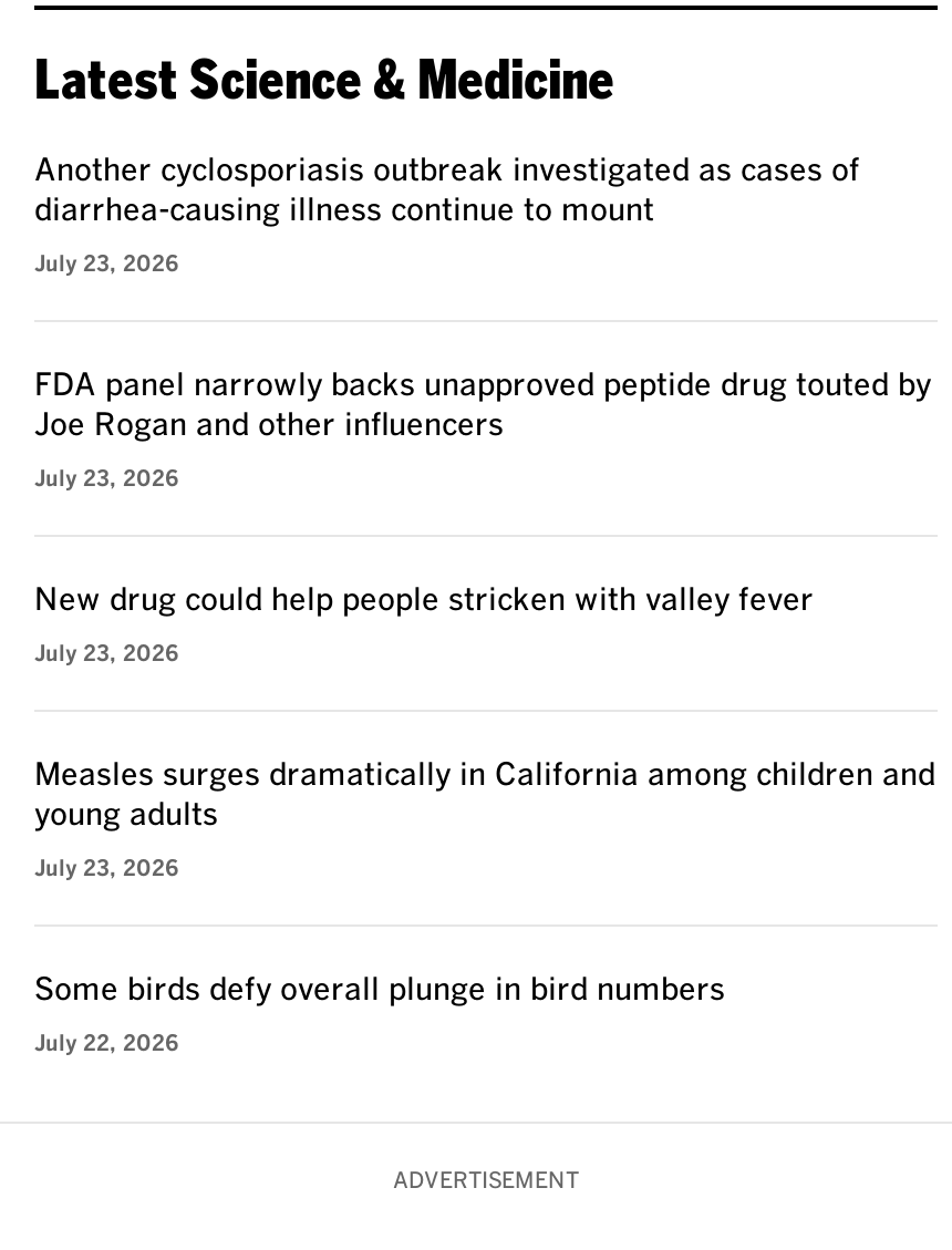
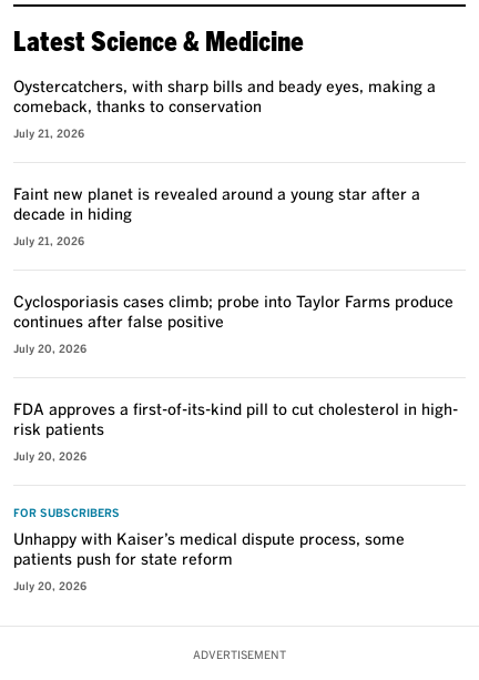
- Another cyclosporiasis outbreak investigated as cases of
- diarrhea-causing illness continue to mount
- July 23, 2026
+ Oystercatchers, with sharp bills and beady eyes, making a
+ comeback, thanks to conservation
+ July 21, 2026

- FDA panel narrowly backs unapproved peptide drug touted by
- Joe Rogan and other influencers
- July 23, 2026
+ Faint new planet is revealed around a young star after a
+ decade in hiding
+ July 21, 2026

- New drug could help people stricken with valley fever
- July 23, 2026
+ Cyclosporiasis cases climb; probe into Taylor Farms produce
+ continues after false positive
+ July 20, 2026

- Measles surges dramatically in California among children and
- young adults
- July 23, 2026
+ FDA approves a first-of-its-kind pill to cut cholesterol in high-
+ risk patients
+ July 20, 2026

- Some birds defy overall plunge in bird numbers
- July 22, 2026
+ FOR SUBSCRIBERS
+ Unhappy with Kaiser’s medical dispute process, some
+ patients push for state reform
+ July 20, 2026
